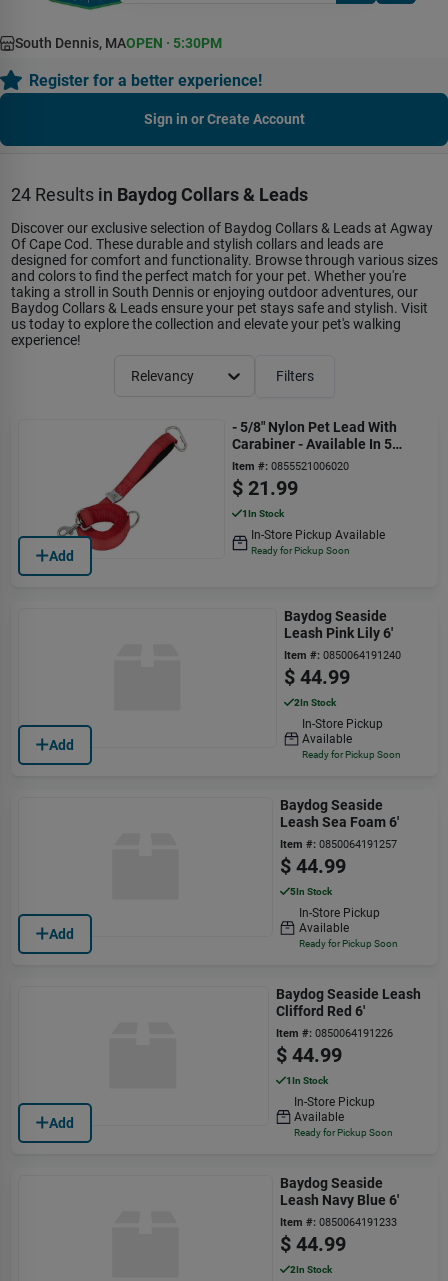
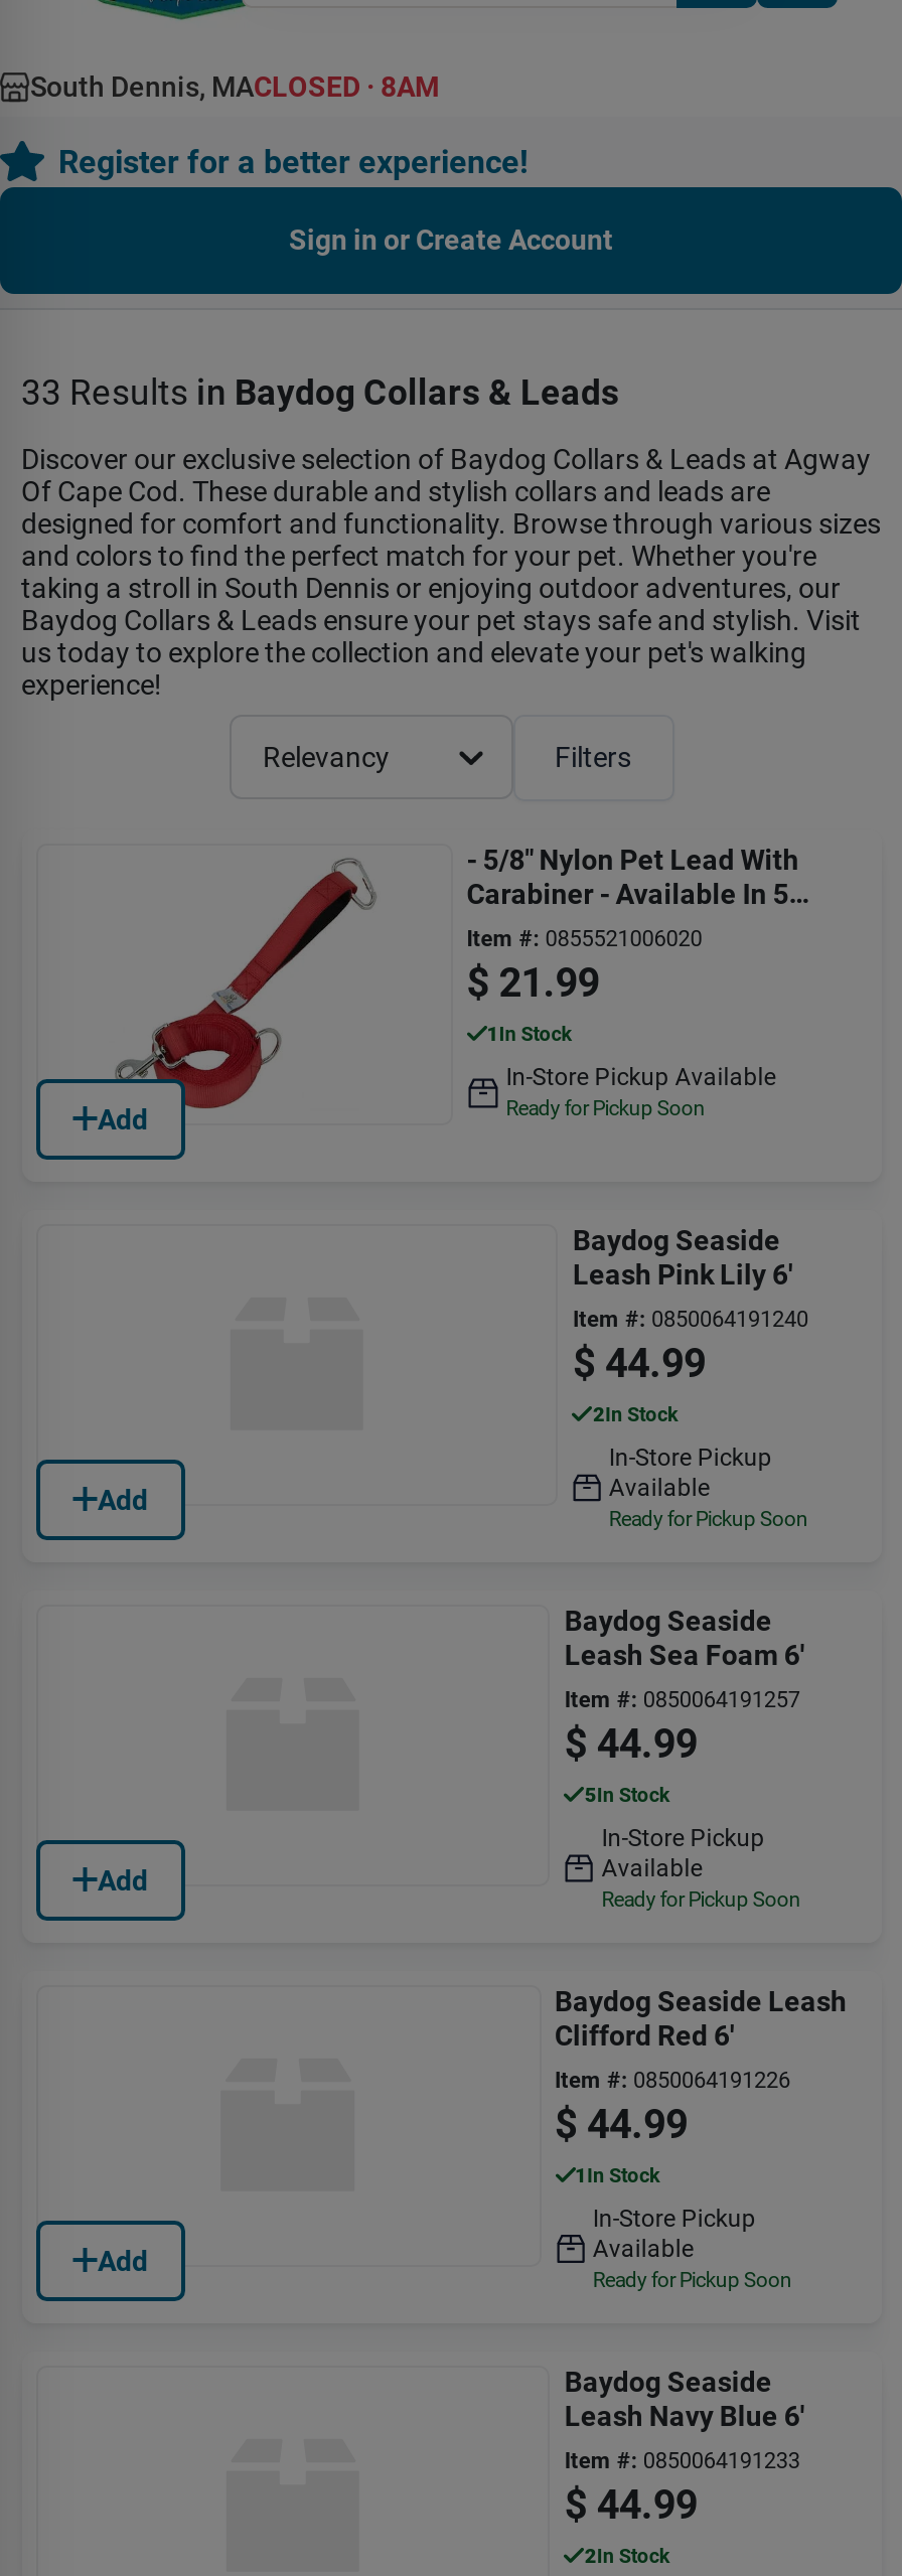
- South Dennis, MAOPEN · 5:30PM
+ South Dennis, MACLOSED · 8AM

- 24 Results in Baydog Collars & Leads
+ 33 Results in Baydog Collars & Leads
